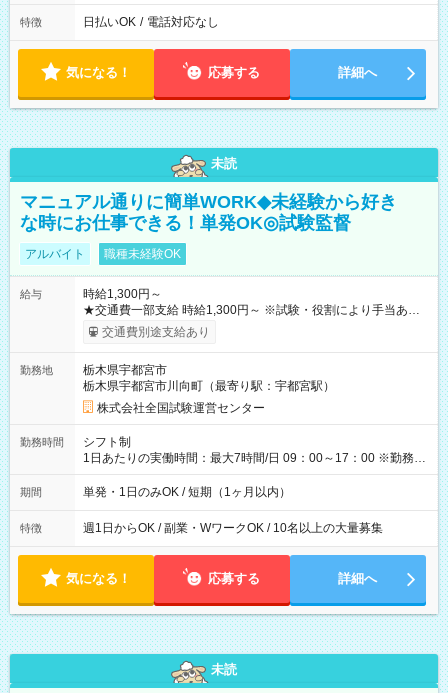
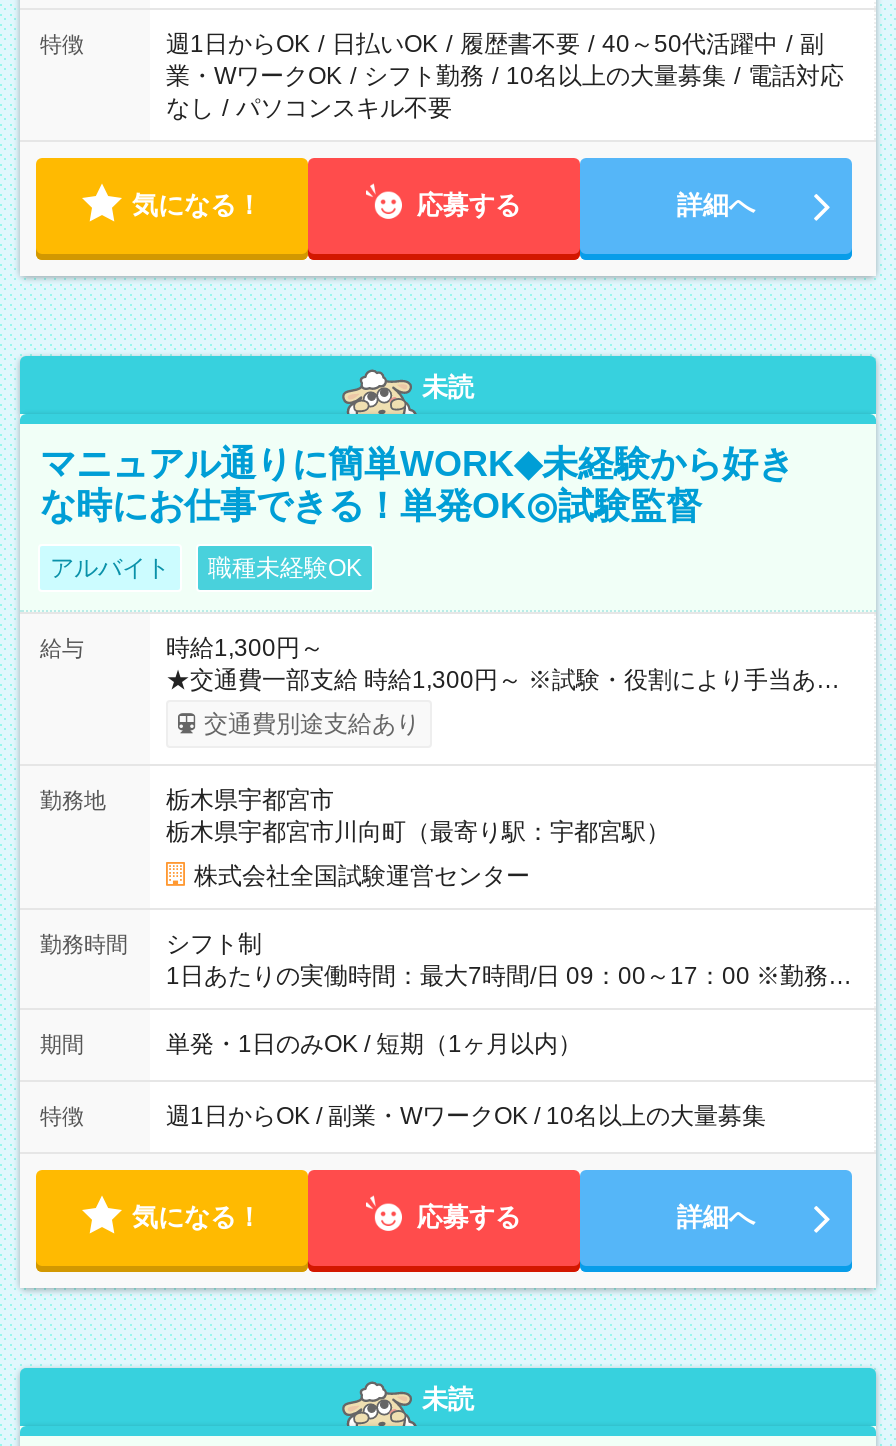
- 日払いOK / 電話対応なし
+ 週1日からOK / 日払いOK / 履歴書不要 / 40～50代活躍中 / 副
+ 業・WワークOK / シフト勤務 / 10名以上の大量募集 / 電話対応
+ なし / パソコンスキル不要
